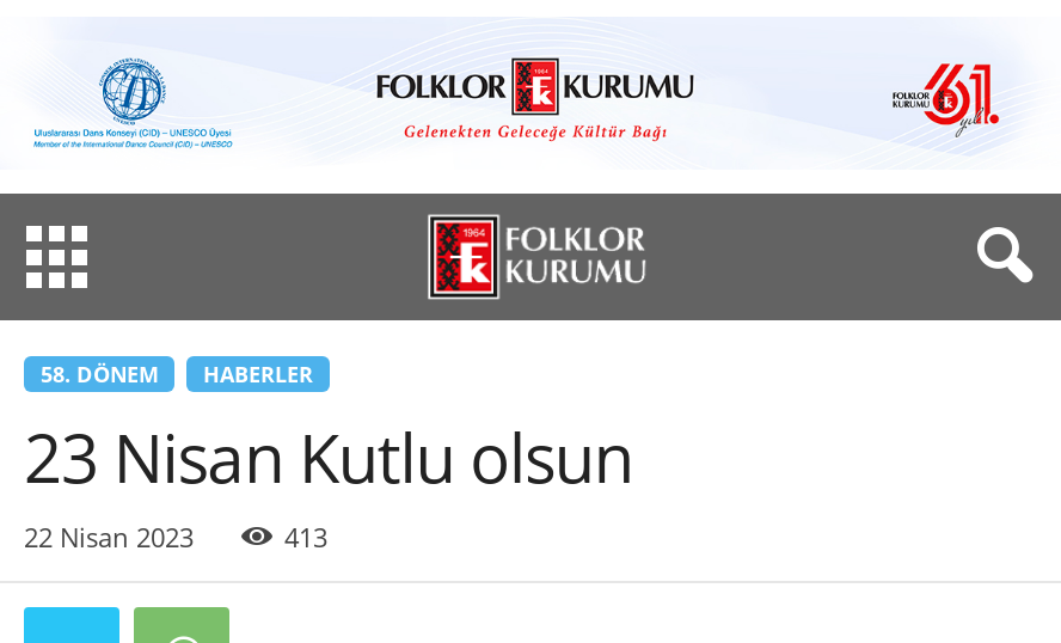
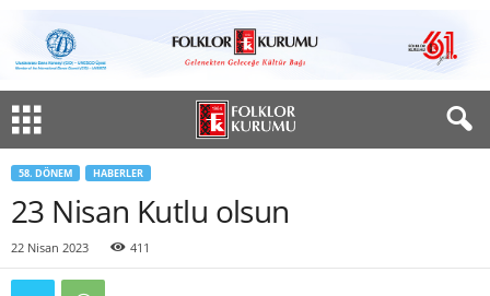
- 413
+ 411
